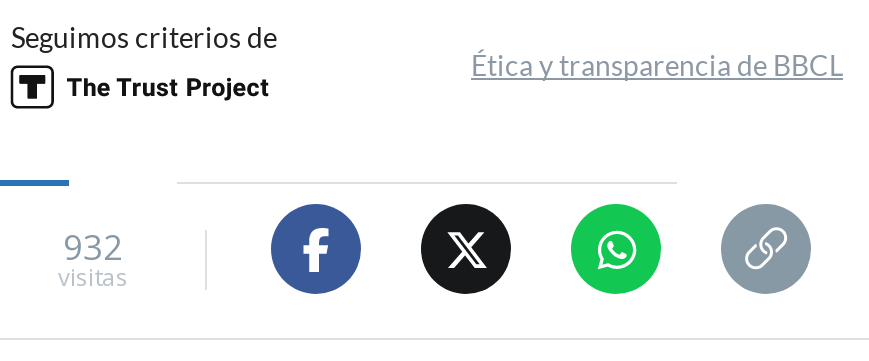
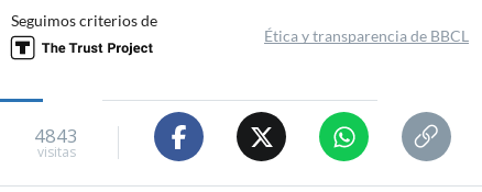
- 932
+ 4843
